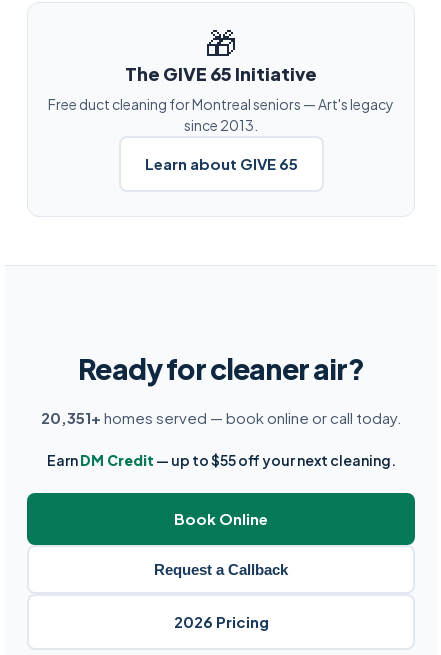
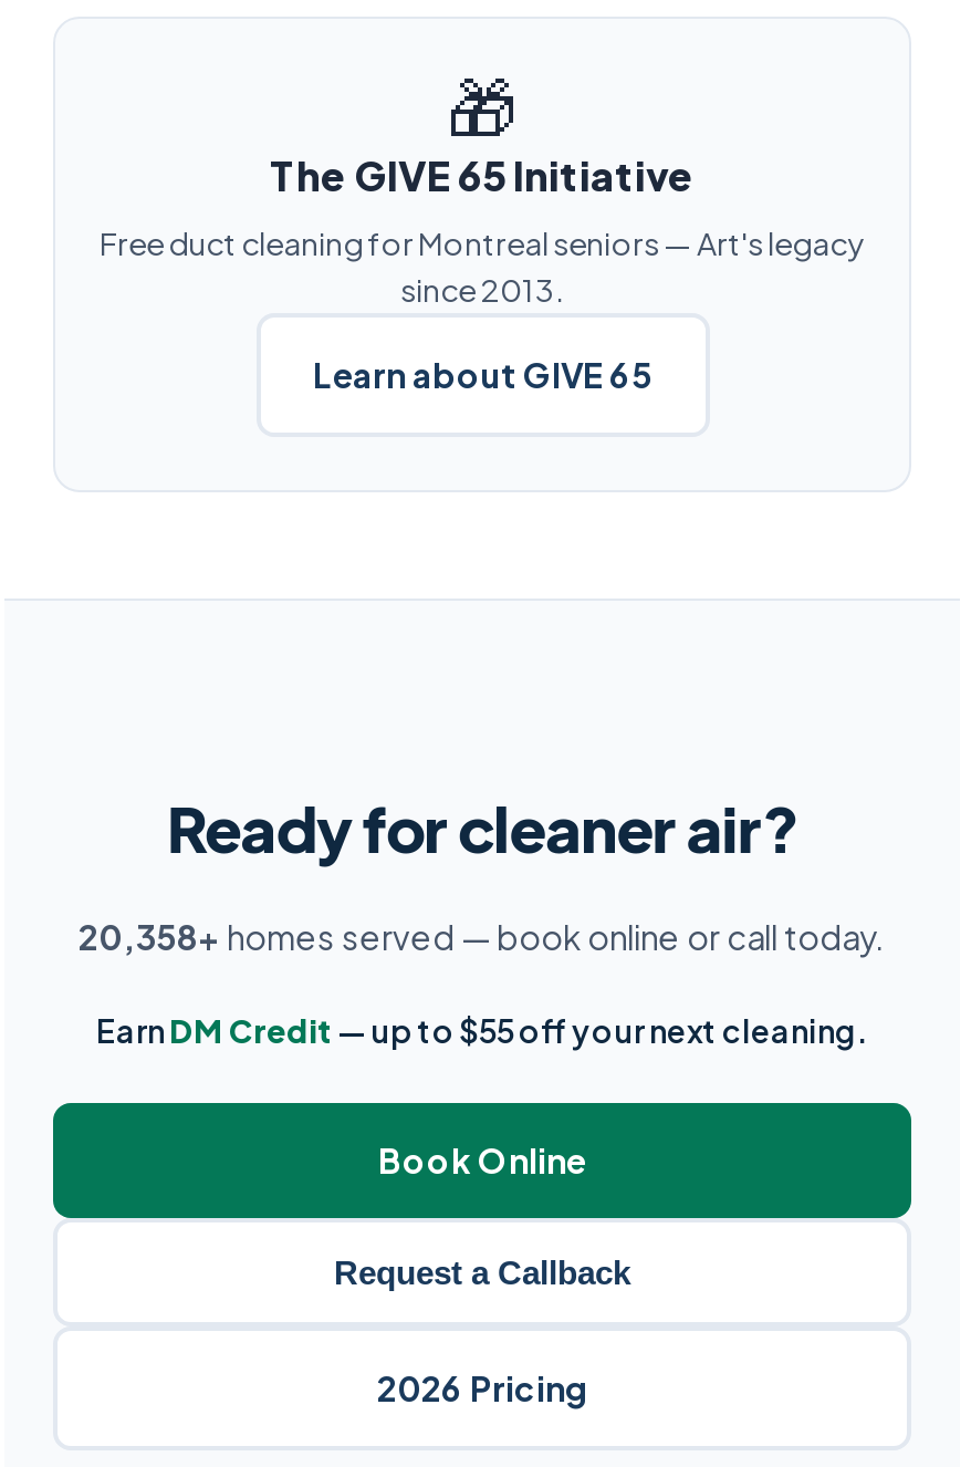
- 20,351+ homes served — book online or call today.
+ 20,358+ homes served — book online or call today.
